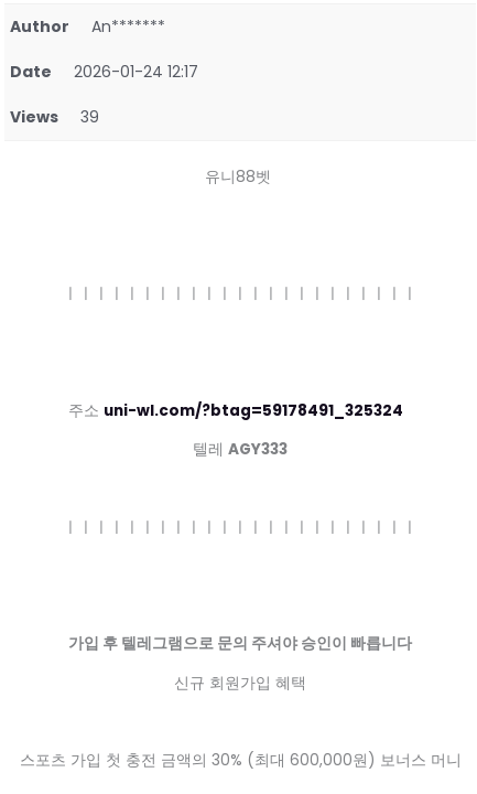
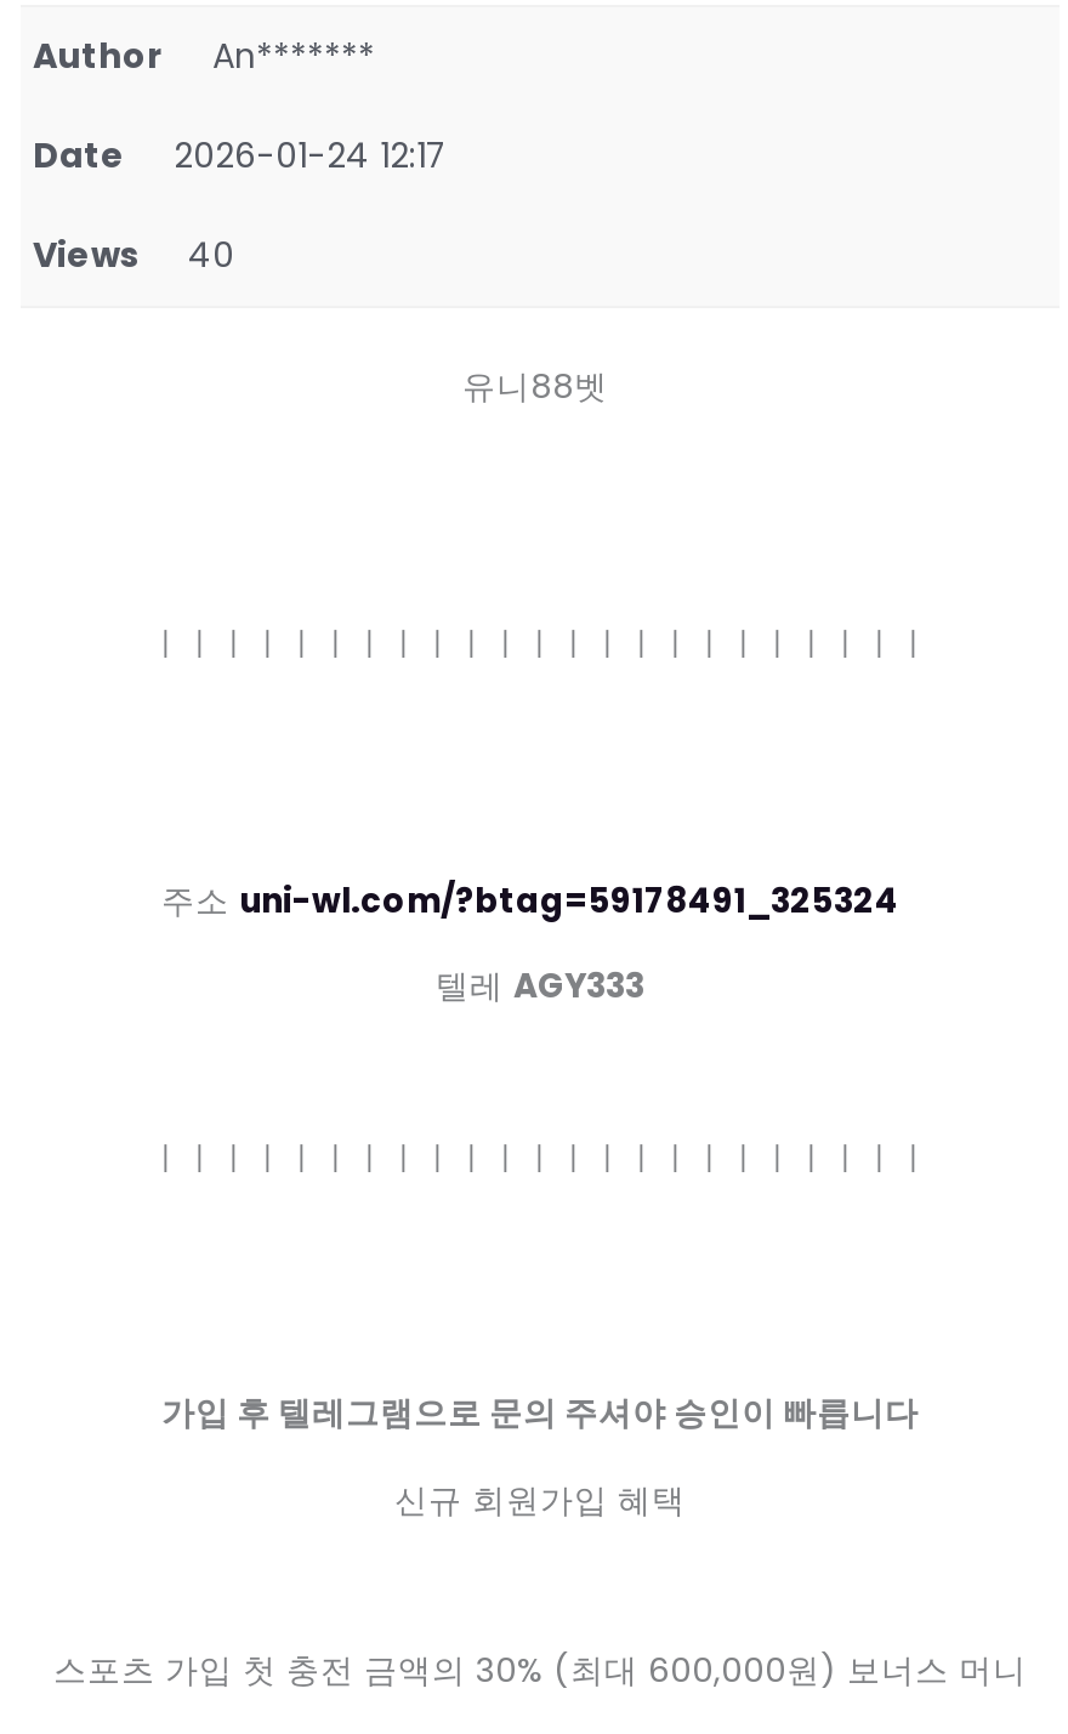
- Views 39
+ Views 40
